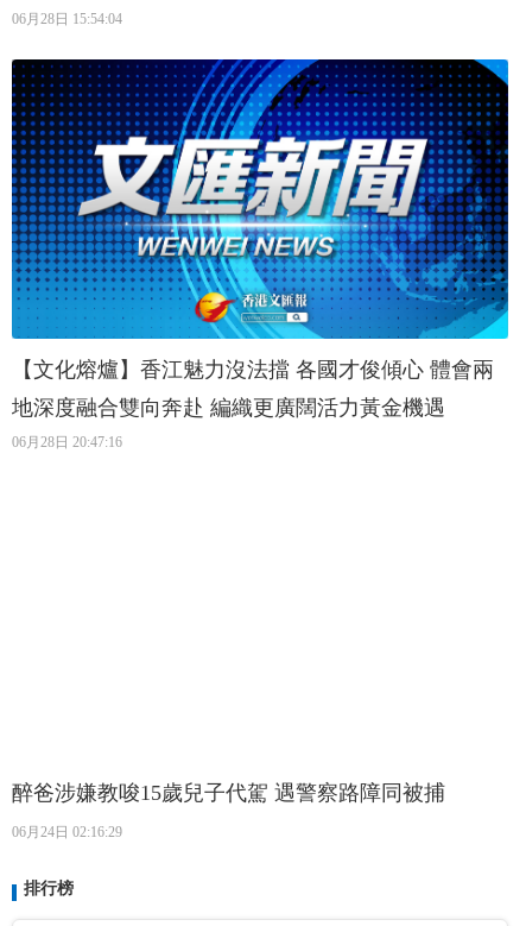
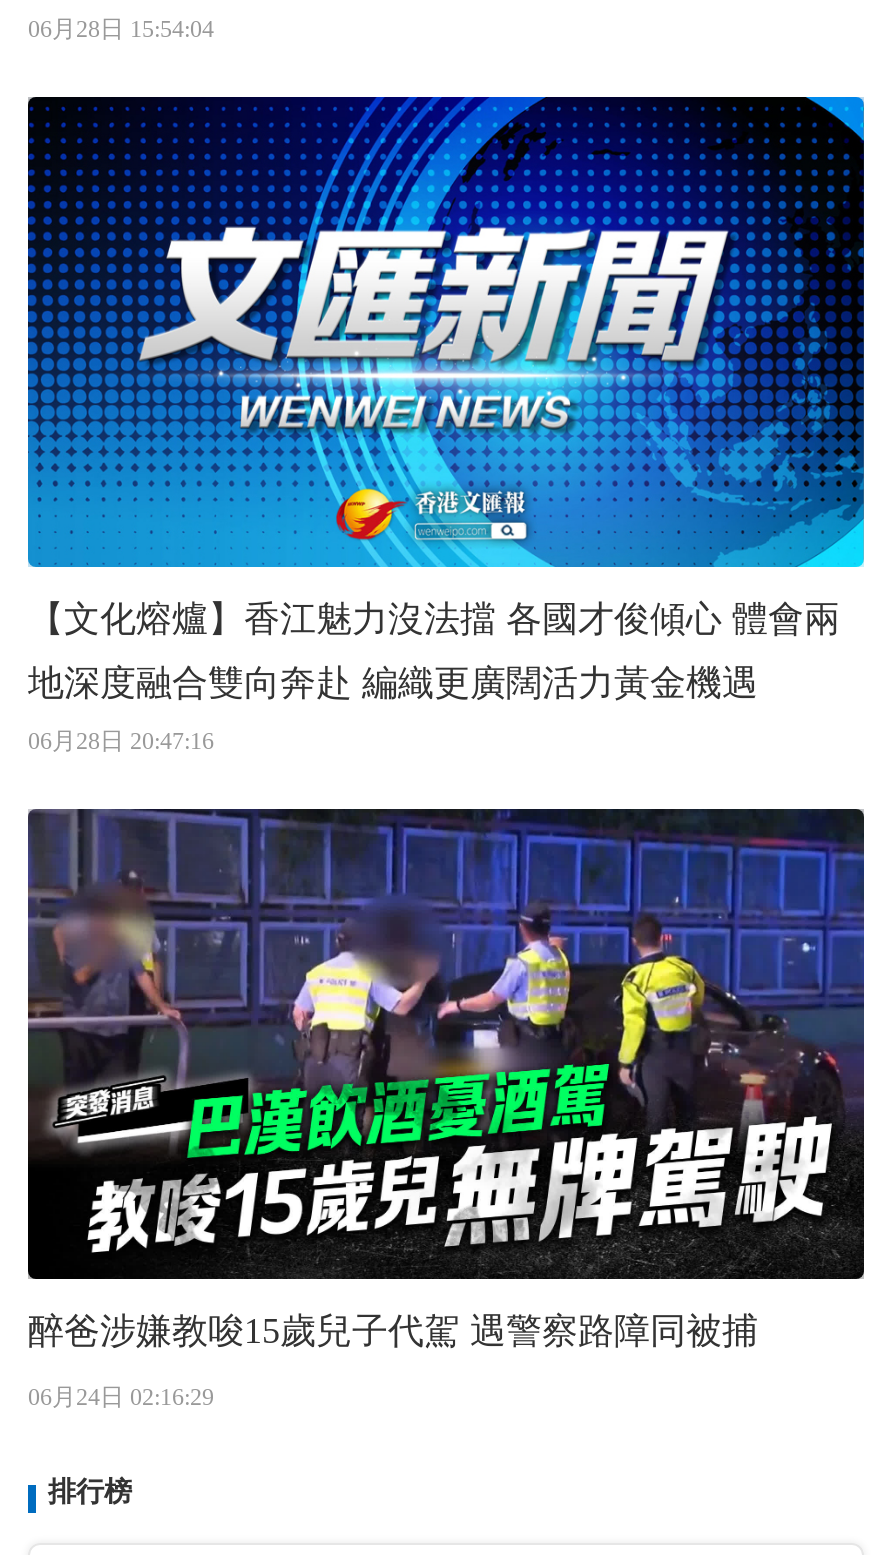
+ [image]
